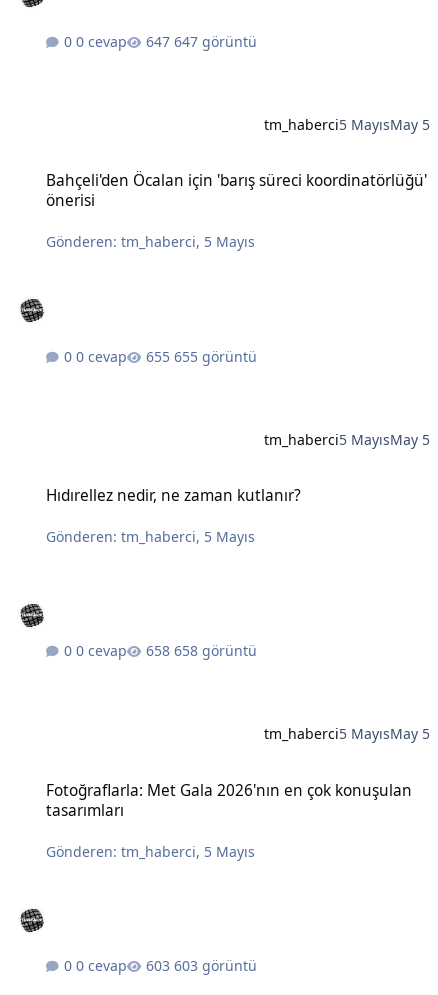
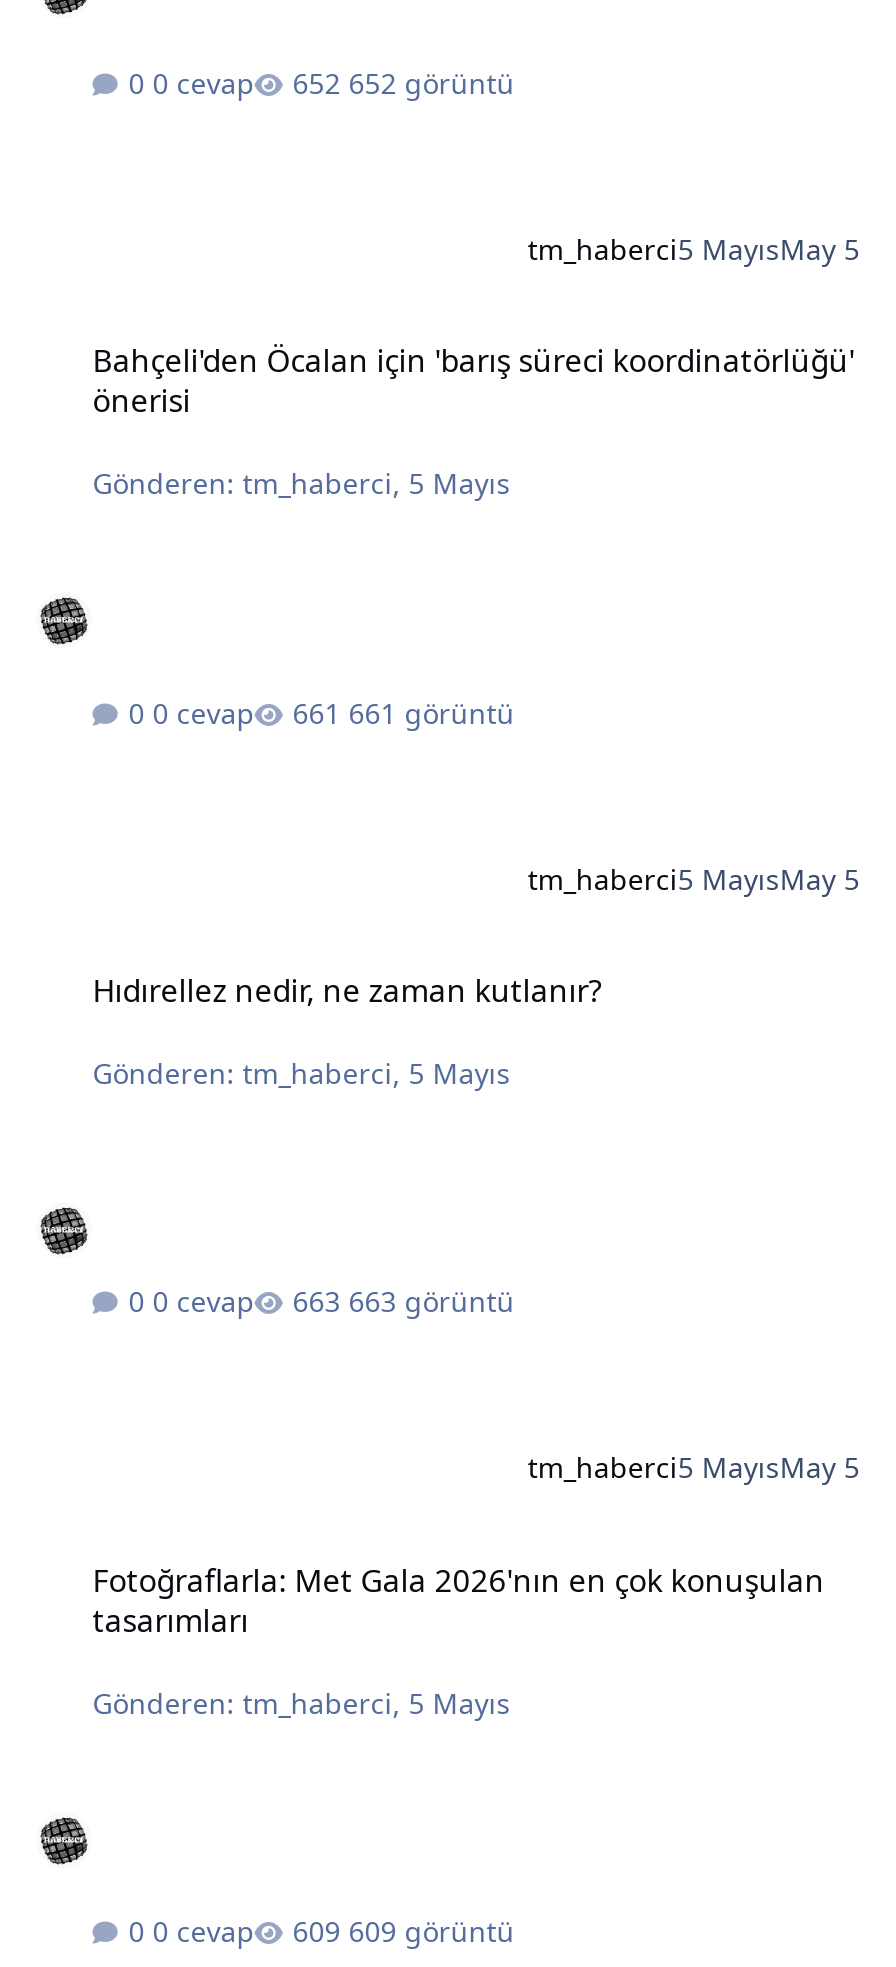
- 647 görüntü
+ 652 görüntü

- 655 görüntü
+ 661 görüntü

- 658 görüntü
+ 663 görüntü

- 603 görüntü
+ 609 görüntü
